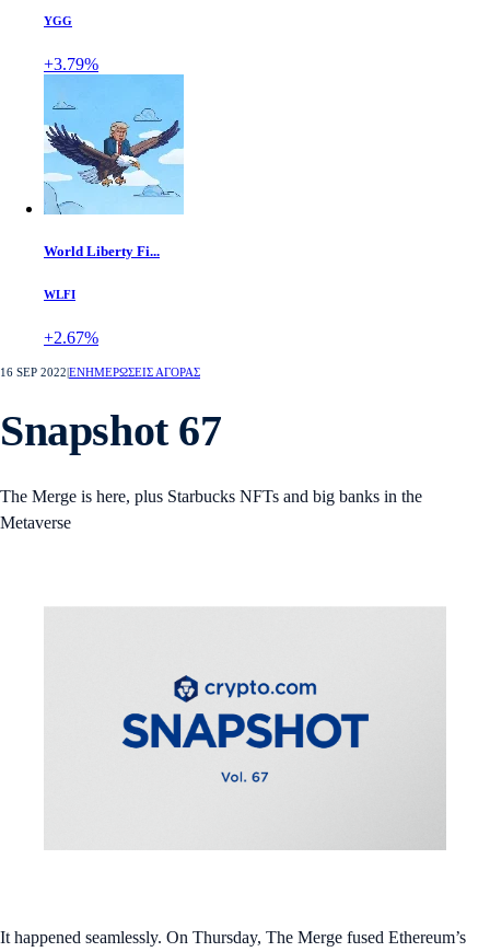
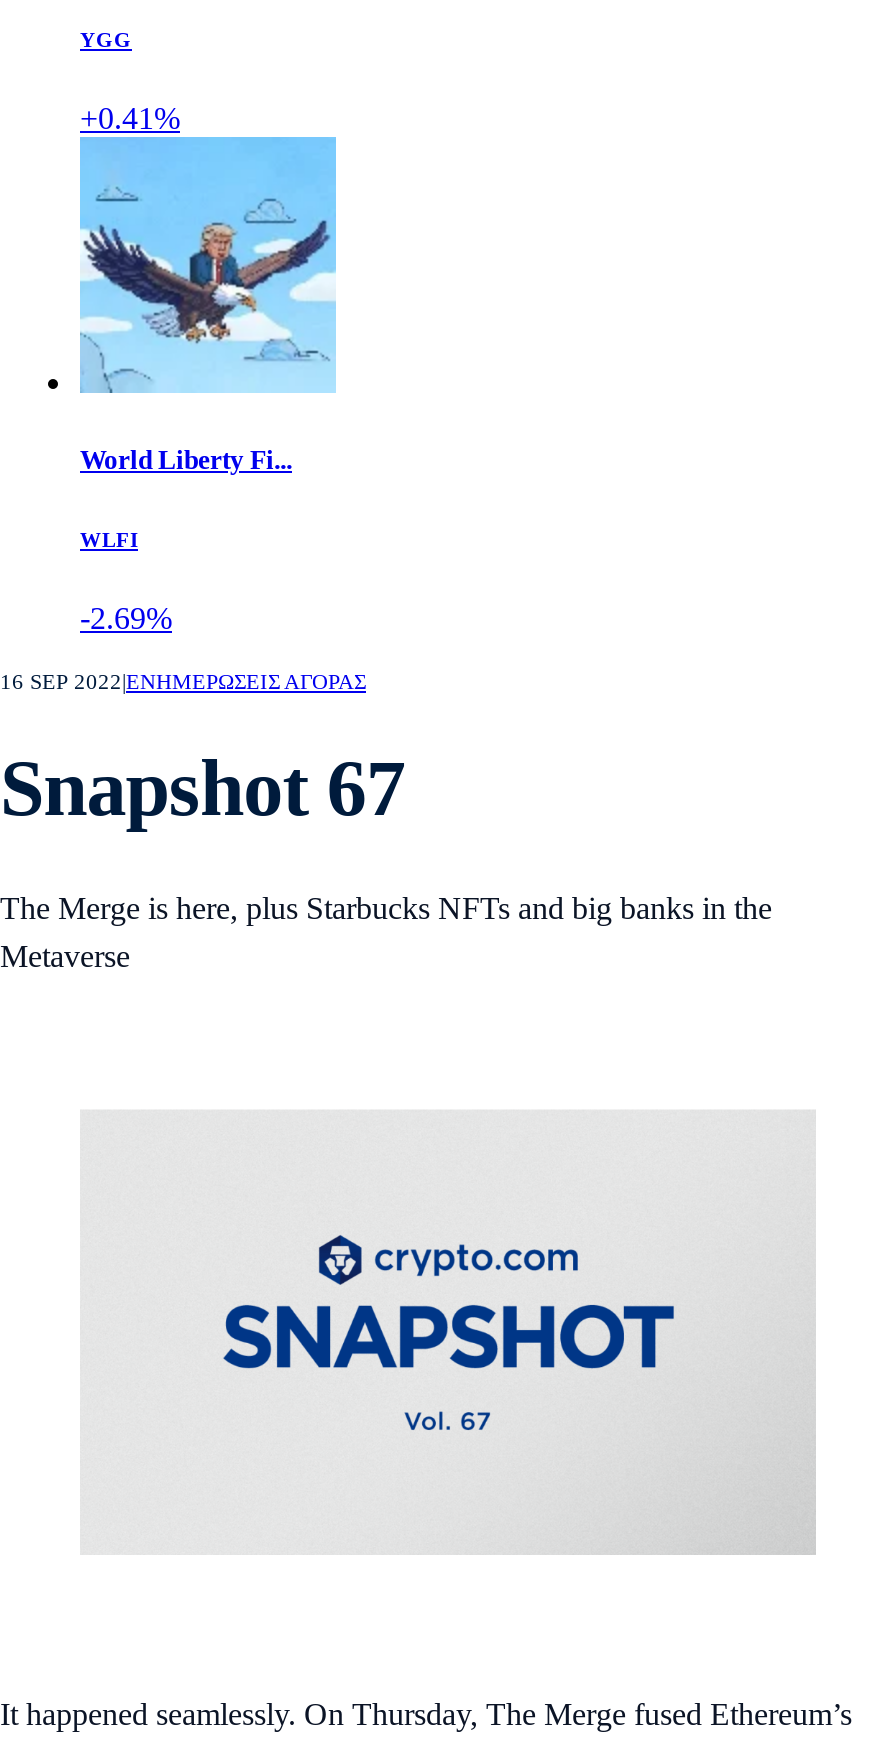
- +3.79%
+ +0.41%

- +2.67%
+ -2.69%
